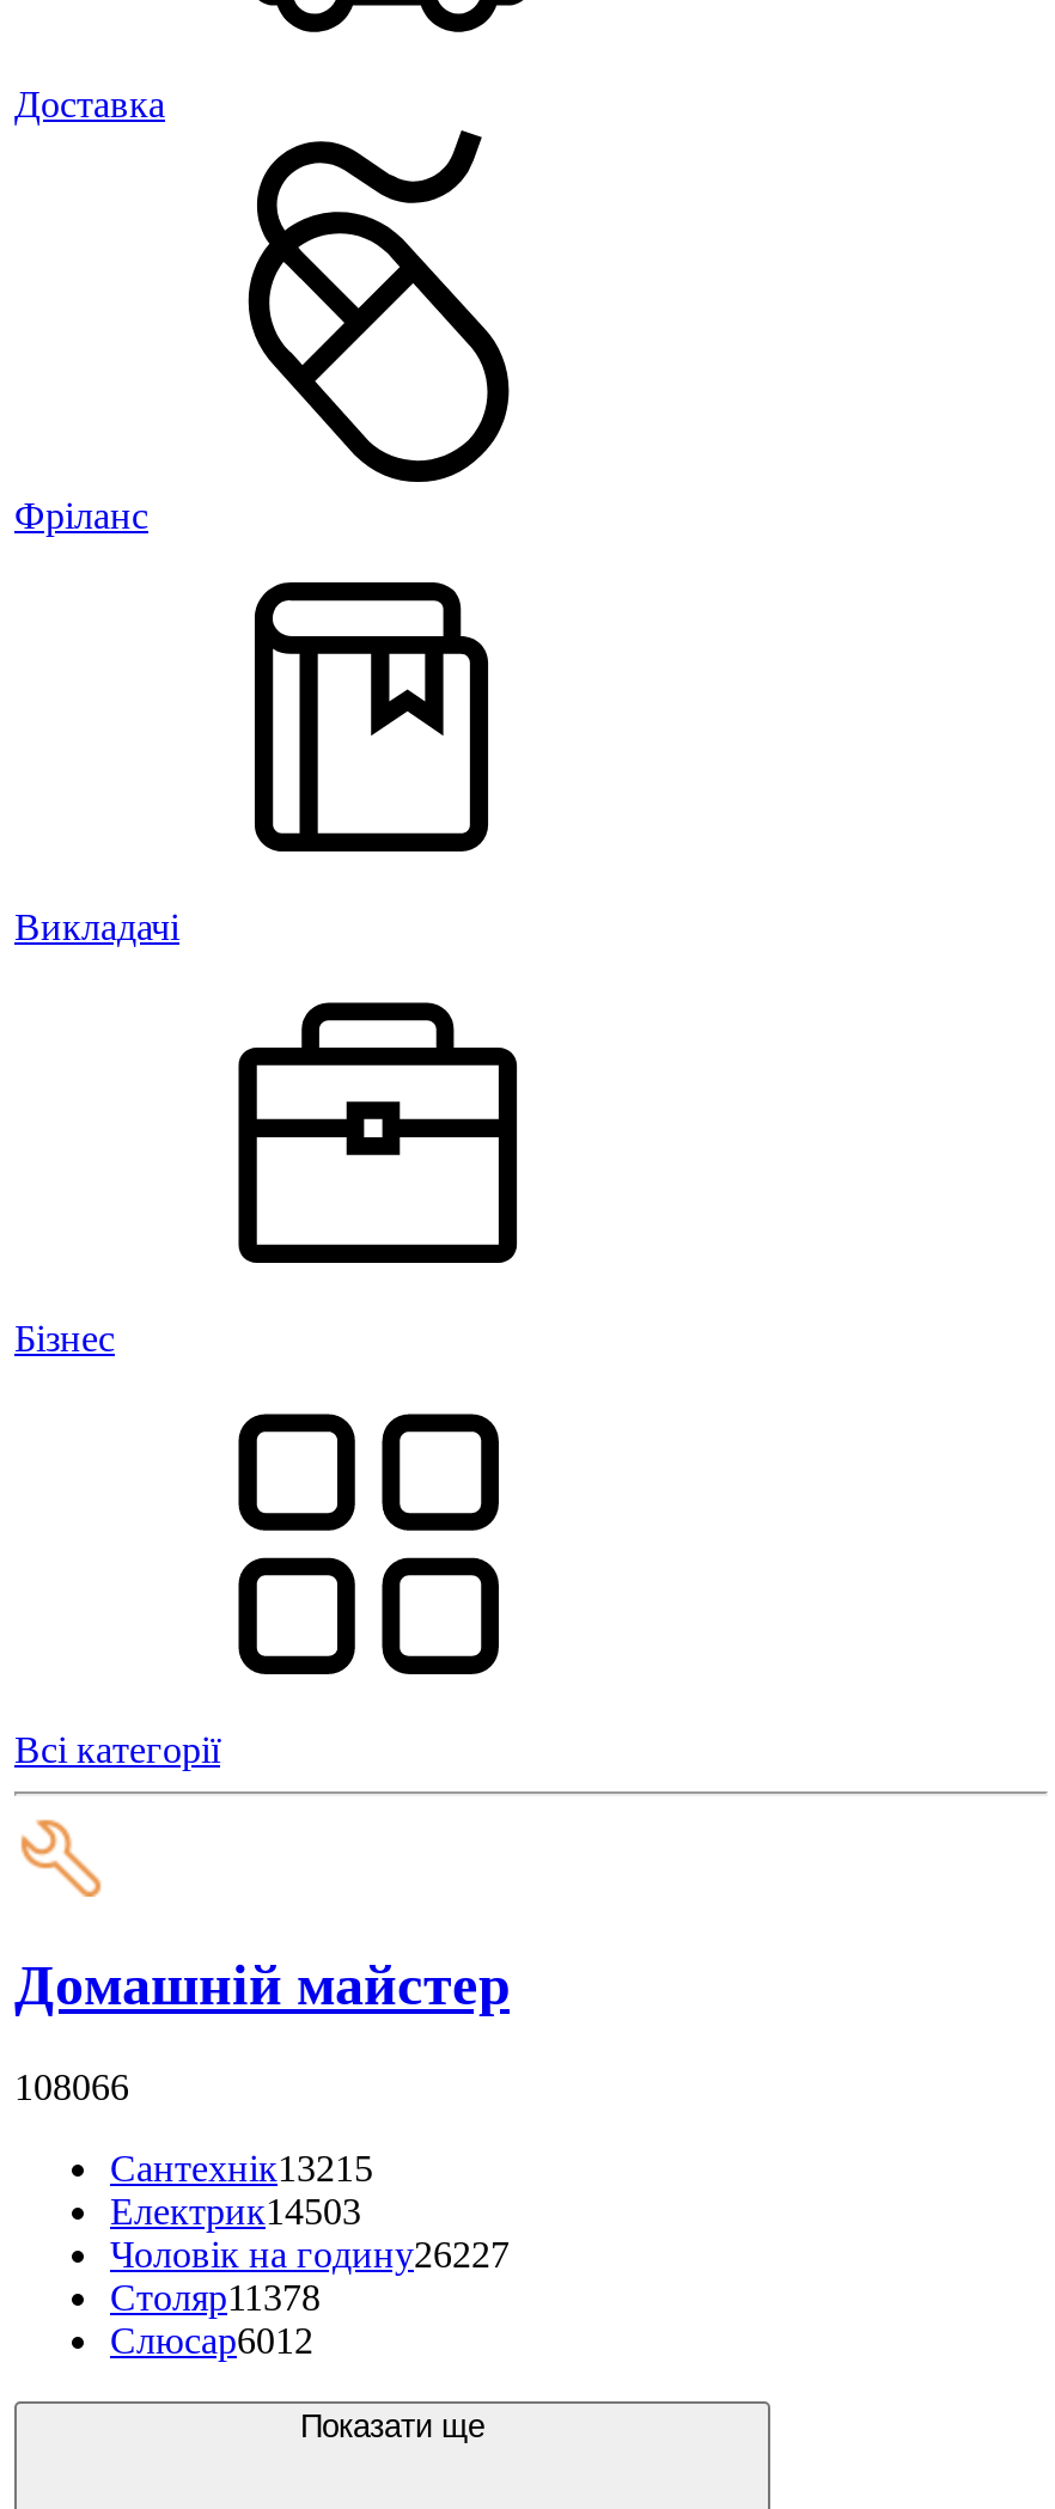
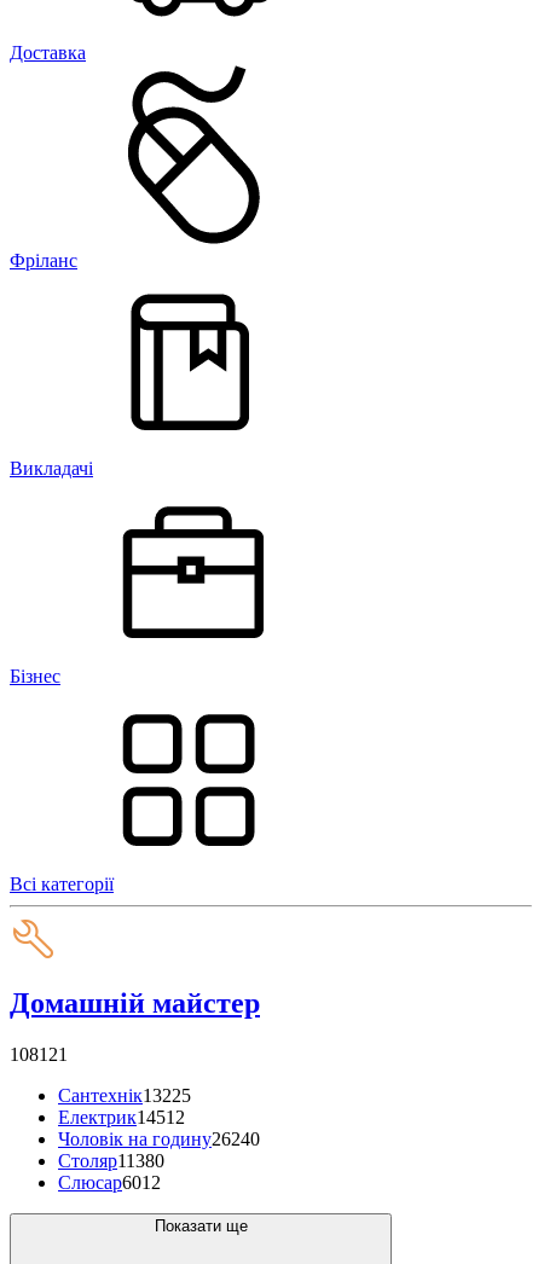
- 108066
+ 108121

- Сантехнік13215
+ Сантехнік13225

- Електрик14503
+ Електрик14512

- Чоловік на годину26227
+ Чоловік на годину26240

- Столяр11378
+ Столяр11380
